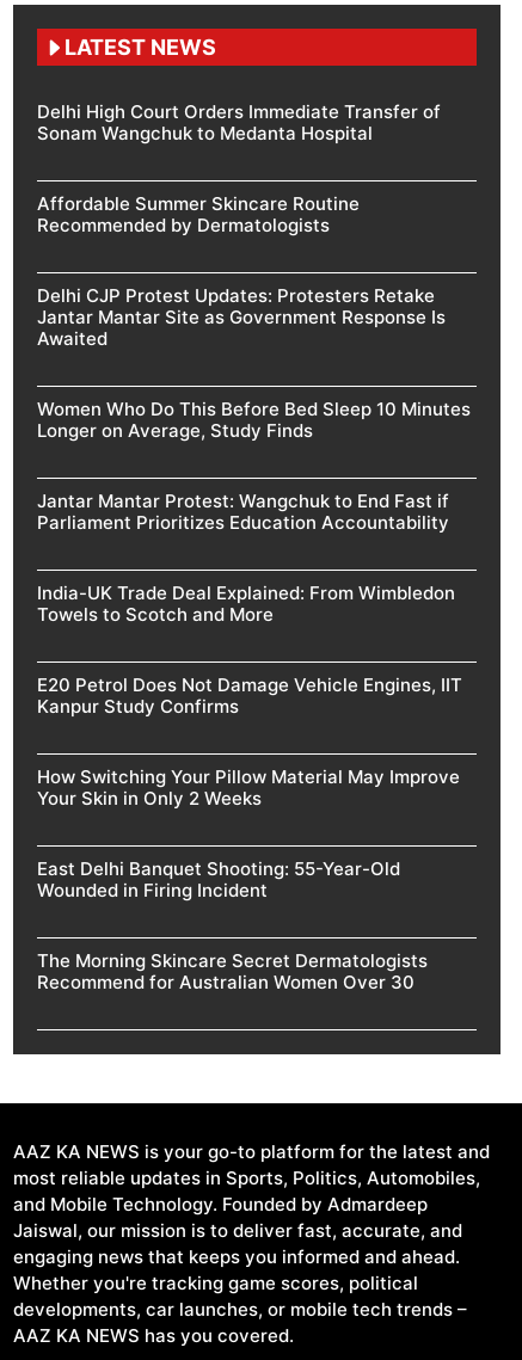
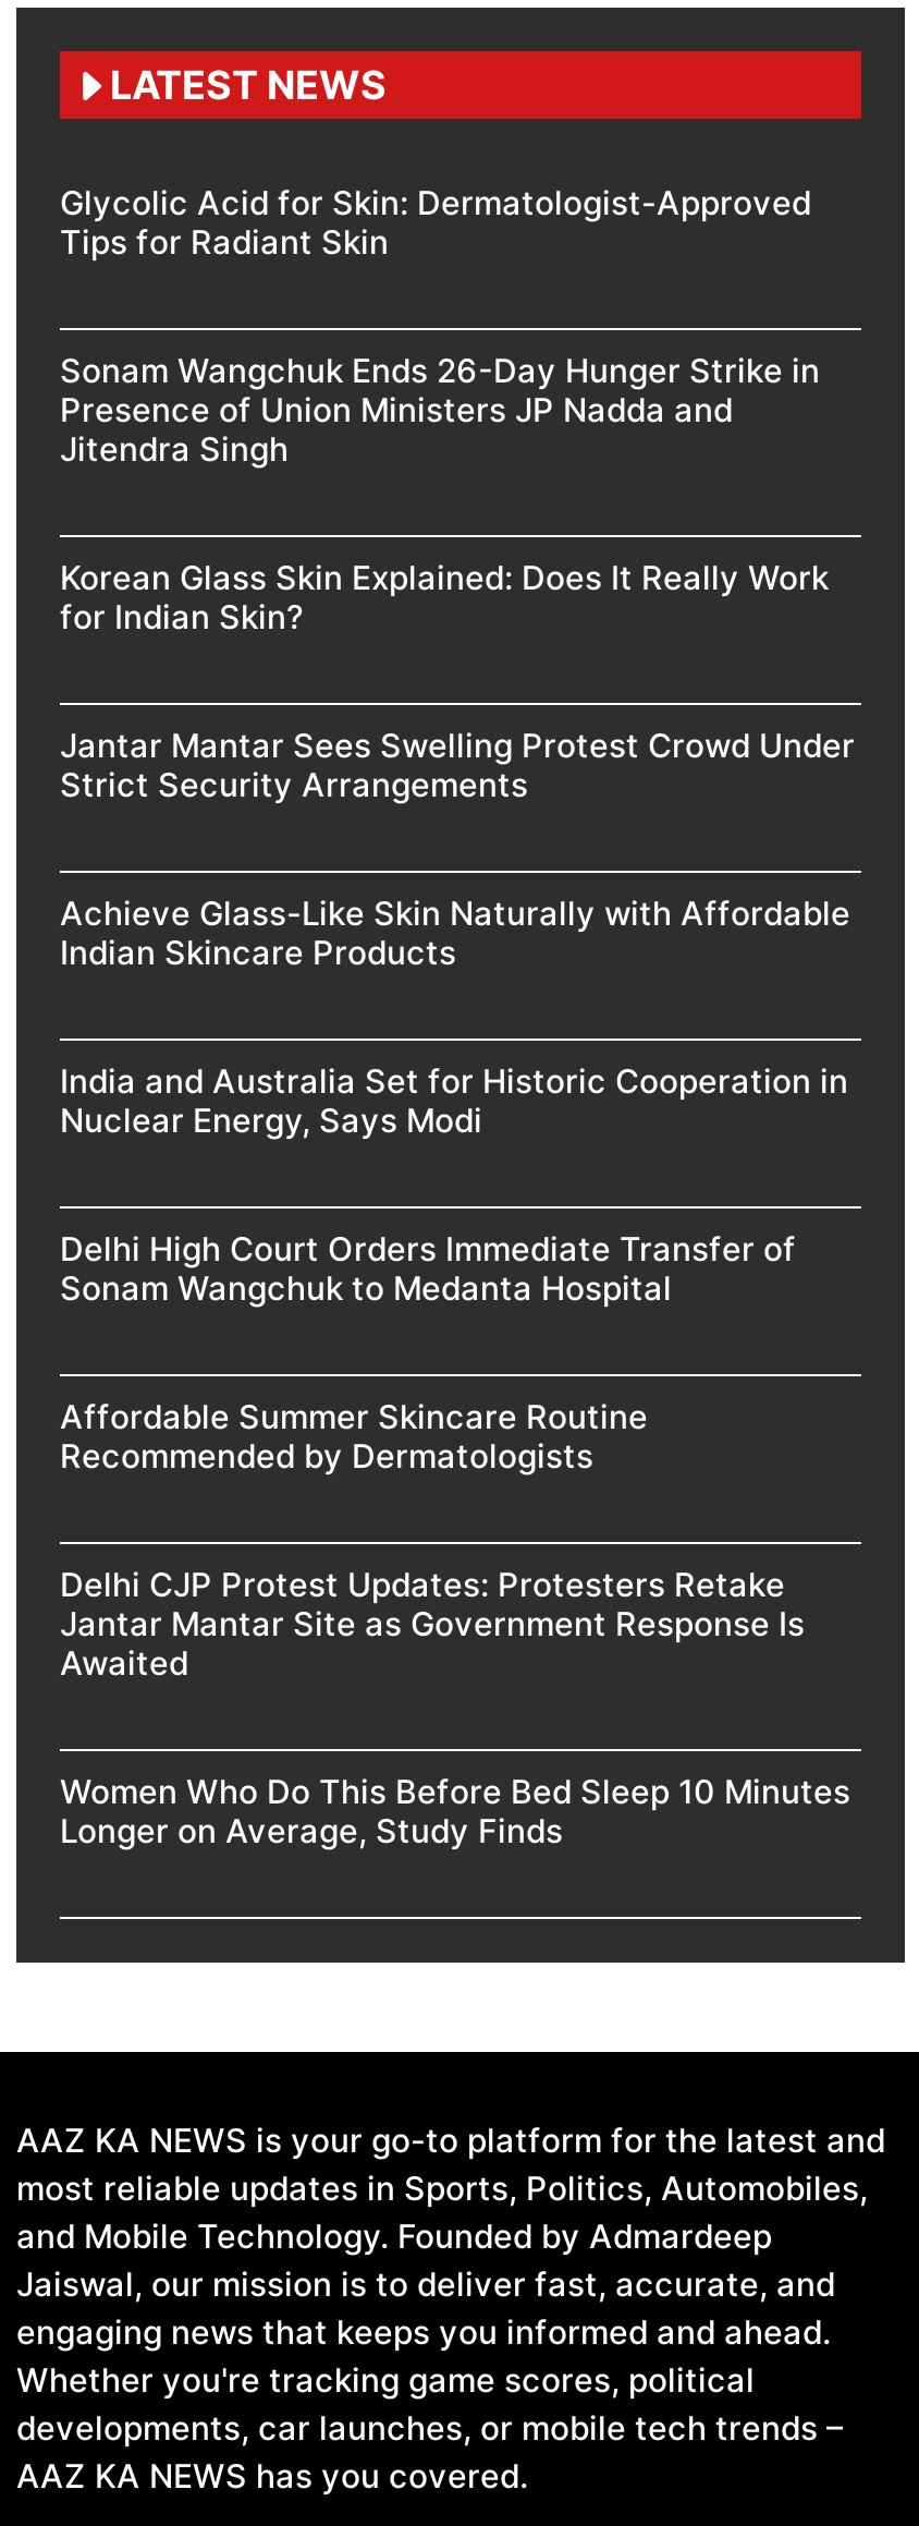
+ Glycolic Acid for Skin: Dermatologist-Approved
+ Tips for Radiant Skin
+ Sonam Wangchuk Ends 26-Day Hunger Strike in
+ Presence of Union Ministers JP Nadda and
+ Jitendra Singh
+ Korean Glass Skin Explained: Does It Really Work
+ for Indian Skin?
+ Jantar Mantar Sees Swelling Protest Crowd Under
+ Strict Security Arrangements
+ Achieve Glass-Like Skin Naturally with Affordable
+ Indian Skincare Products
+ India and Australia Set for Historic Cooperation in
+ Nuclear Energy, Says Modi

moved down: Delhi High Court Orders Immediate Transfer of | Sonam Wangchuk to Medanta Hospital | Affordable Summer Skincare Routine | ... | Women Who Do This Before Bed Sleep 10 Minutes | Longer on Average, Study Finds

- Jantar Mantar Protest: Wangchuk to End Fast if
- Parliament Prioritizes Education Accountability
- India-UK Trade Deal Explained: From Wimbledon
- Towels to Scotch and More
- E20 Petrol Does Not Damage Vehicle Engines, IIT
- Kanpur Study Confirms
- How Switching Your Pillow Material May Improve
- Your Skin in Only 2 Weeks
- East Delhi Banquet Shooting: 55-Year-Old
- Wounded in Firing Incident
- The Morning Skincare Secret Dermatologists
- Recommend for Australian Women Over 30
